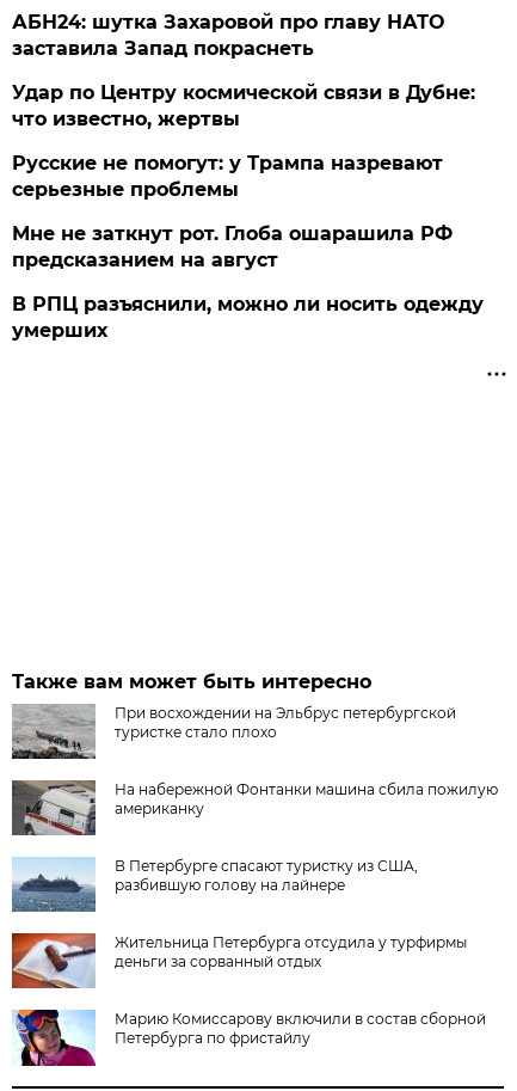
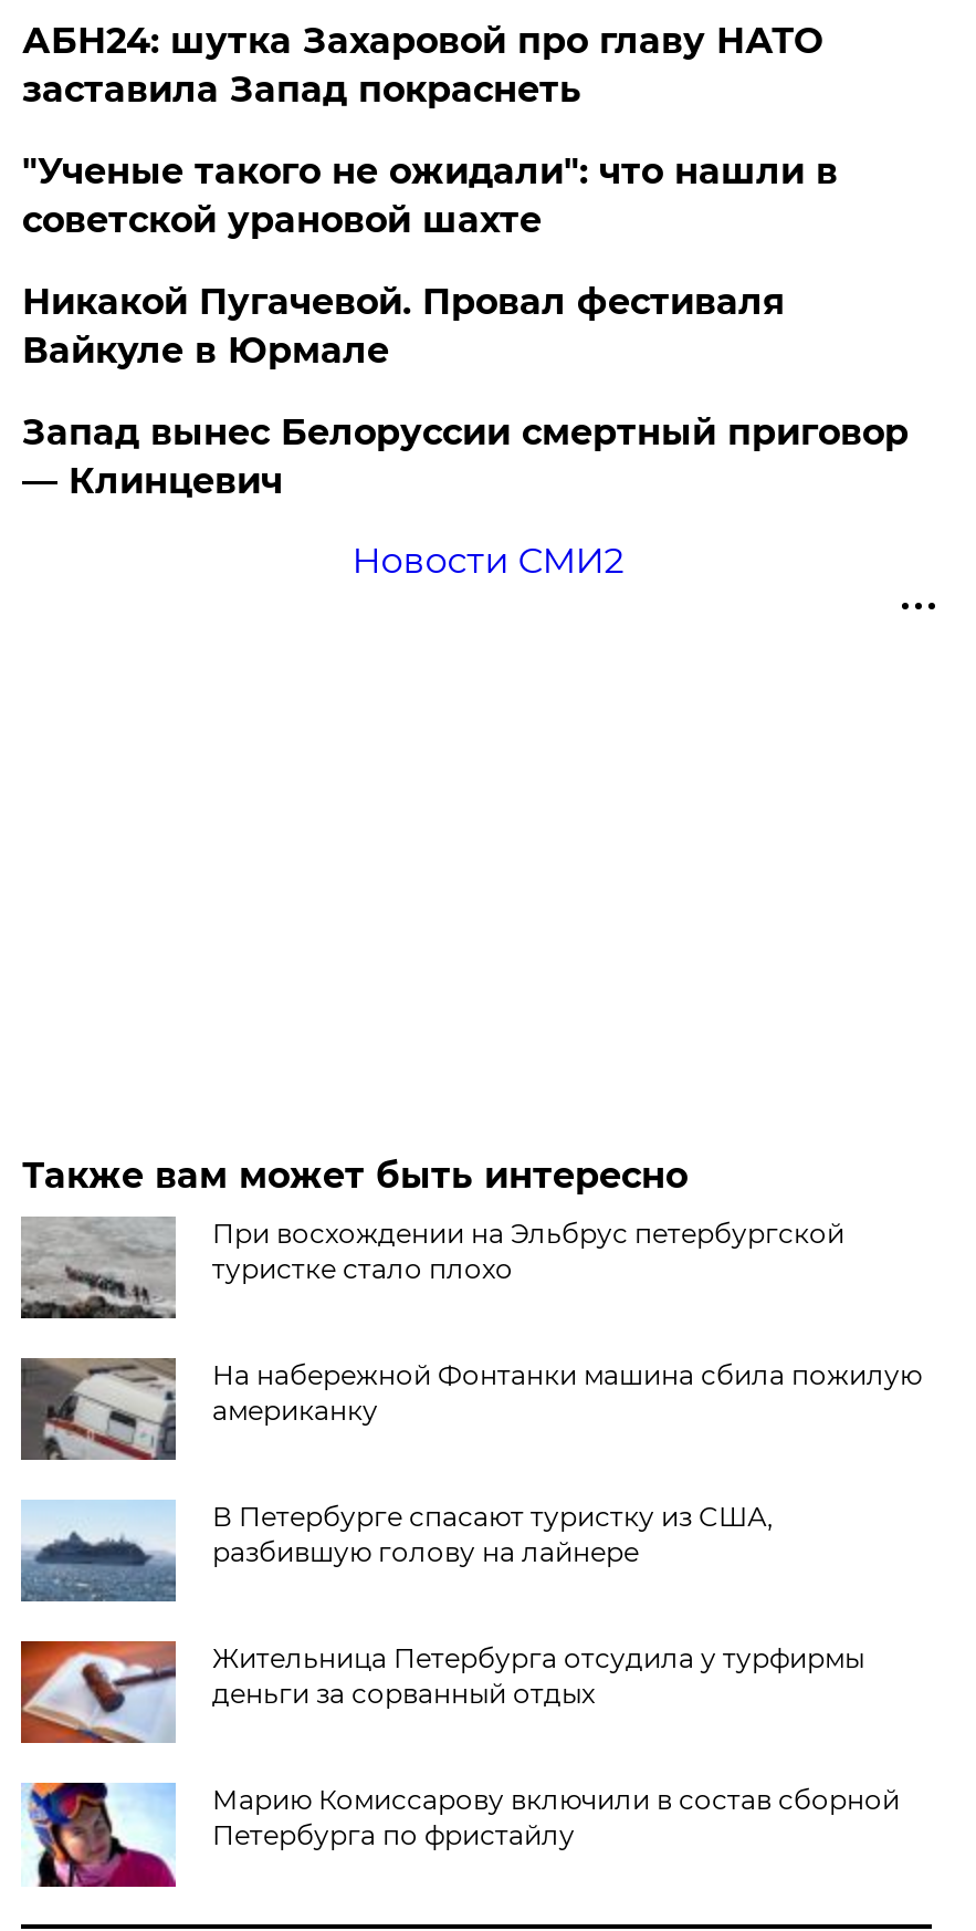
- Удар по Центру космической связи в Дубне:
- что известно, жертвы
+ "Ученые такого не ожидали": что нашли в
+ советской урановой шахте

- Русские не помогут: у Трампа назревают
- серьезные проблемы
+ Никакой Пугачевой. Провал фестиваля
+ Вайкуле в Юрмале

- Мне не заткнут рот. Глоба ошарашила РФ
- предсказанием на август
+ Запад вынес Белоруссии смертный приговор
+ — Клинцевич

- В РПЦ разъяснили, можно ли носить одежду
- умерших
+ Новости СМИ2
